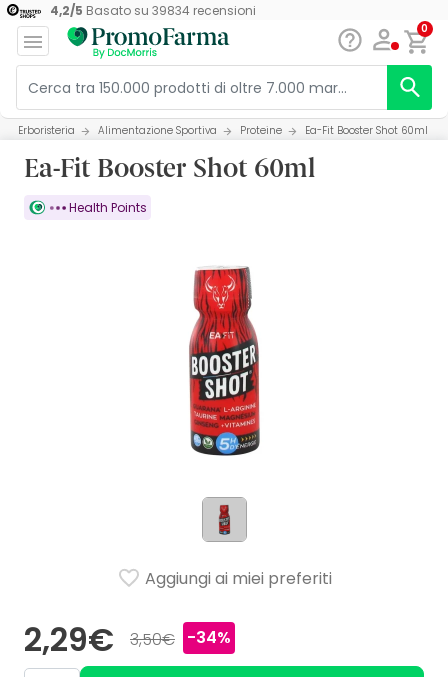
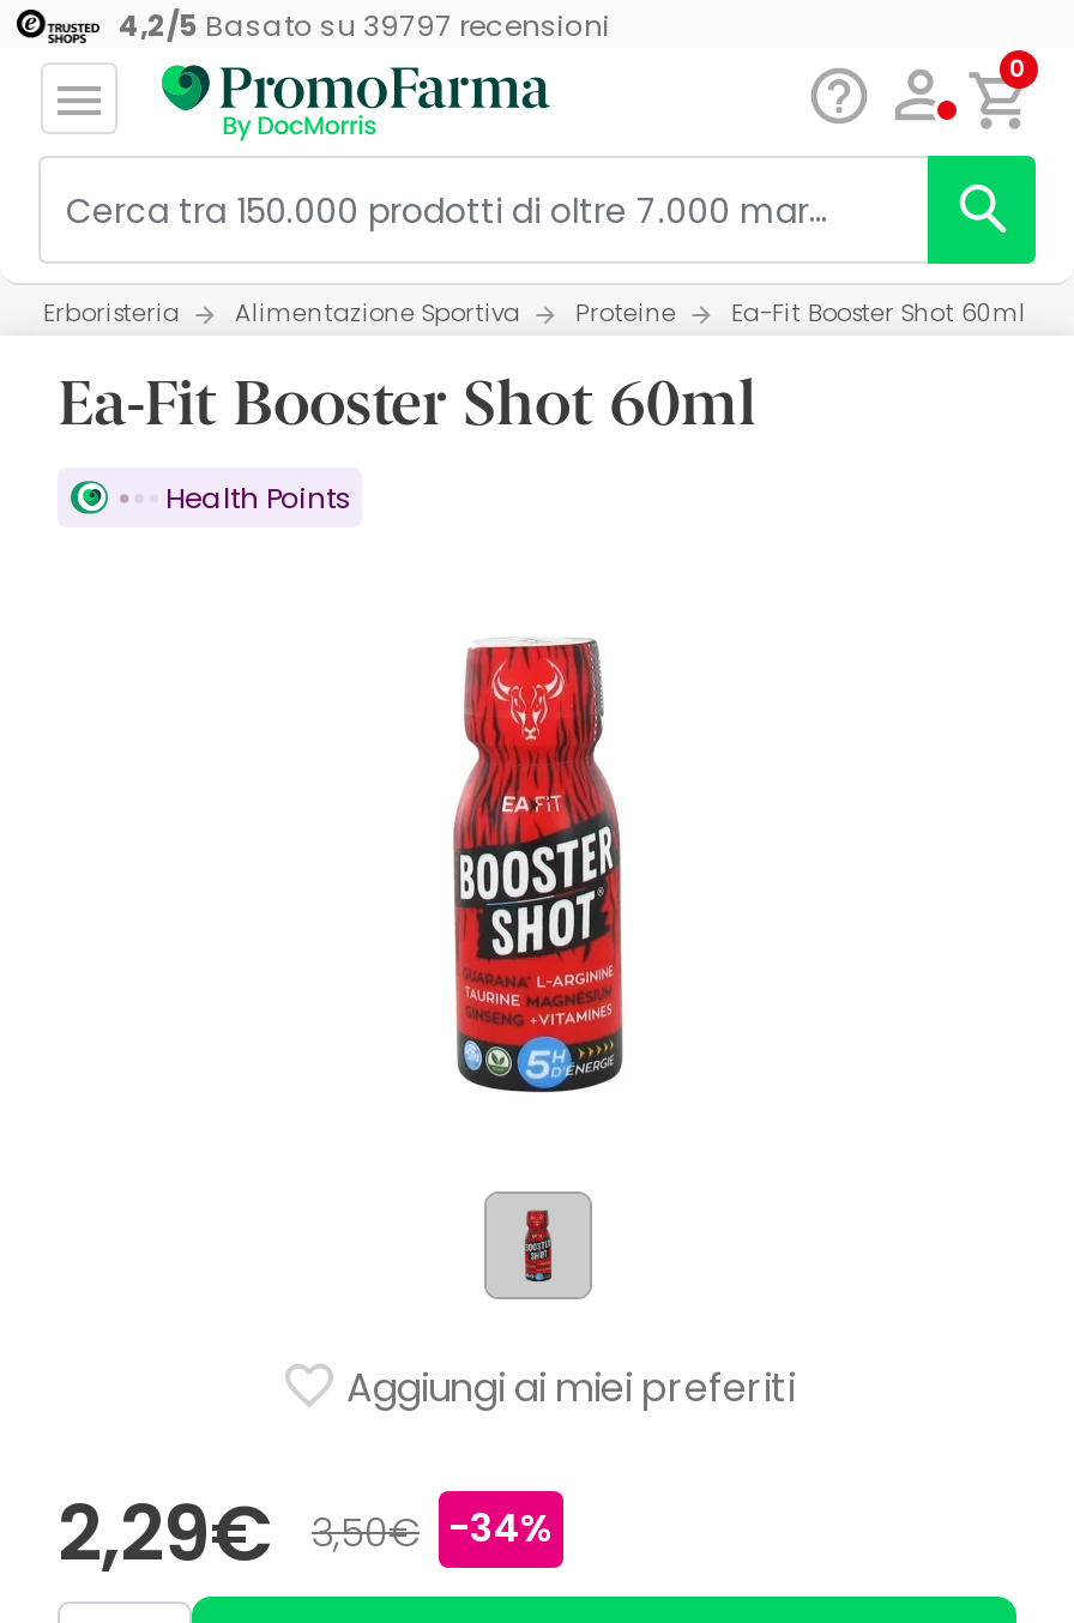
- 4,2/5 Basato su 39834 recensioni
+ 4,2/5 Basato su 39797 recensioni
